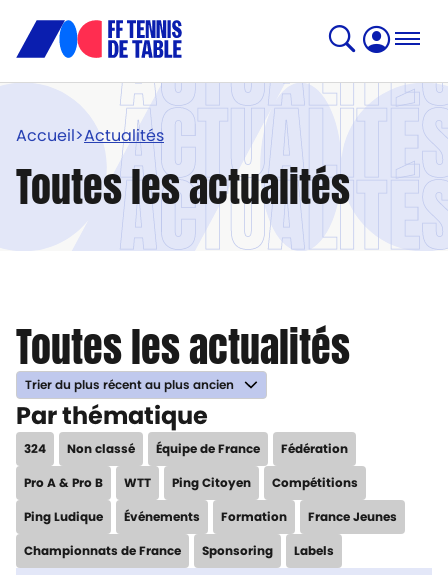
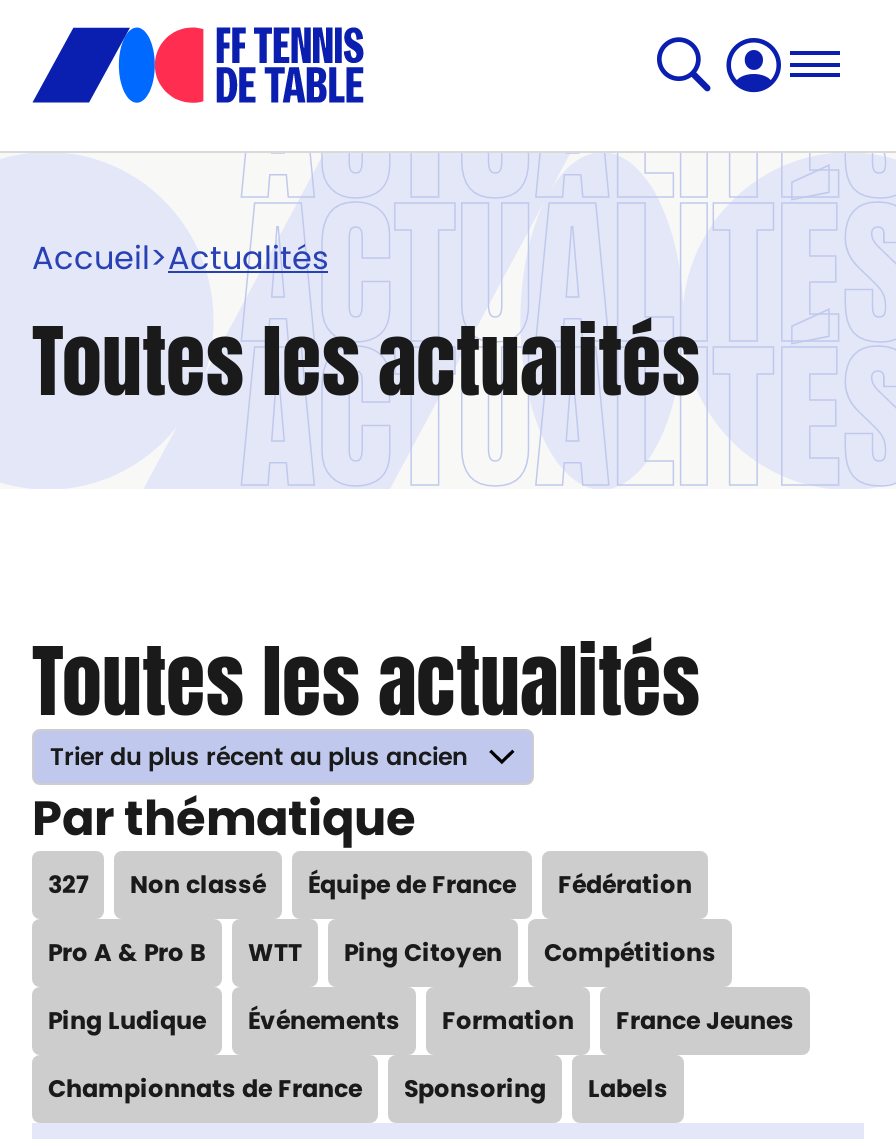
- 324 Non classé Équipe de France Fédération
+ 327 Non classé Équipe de France Fédération
